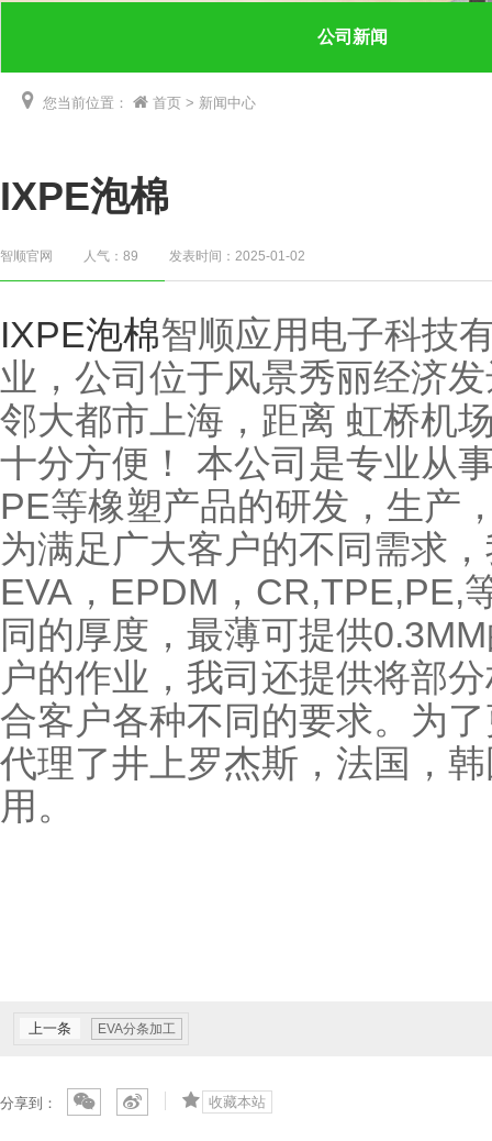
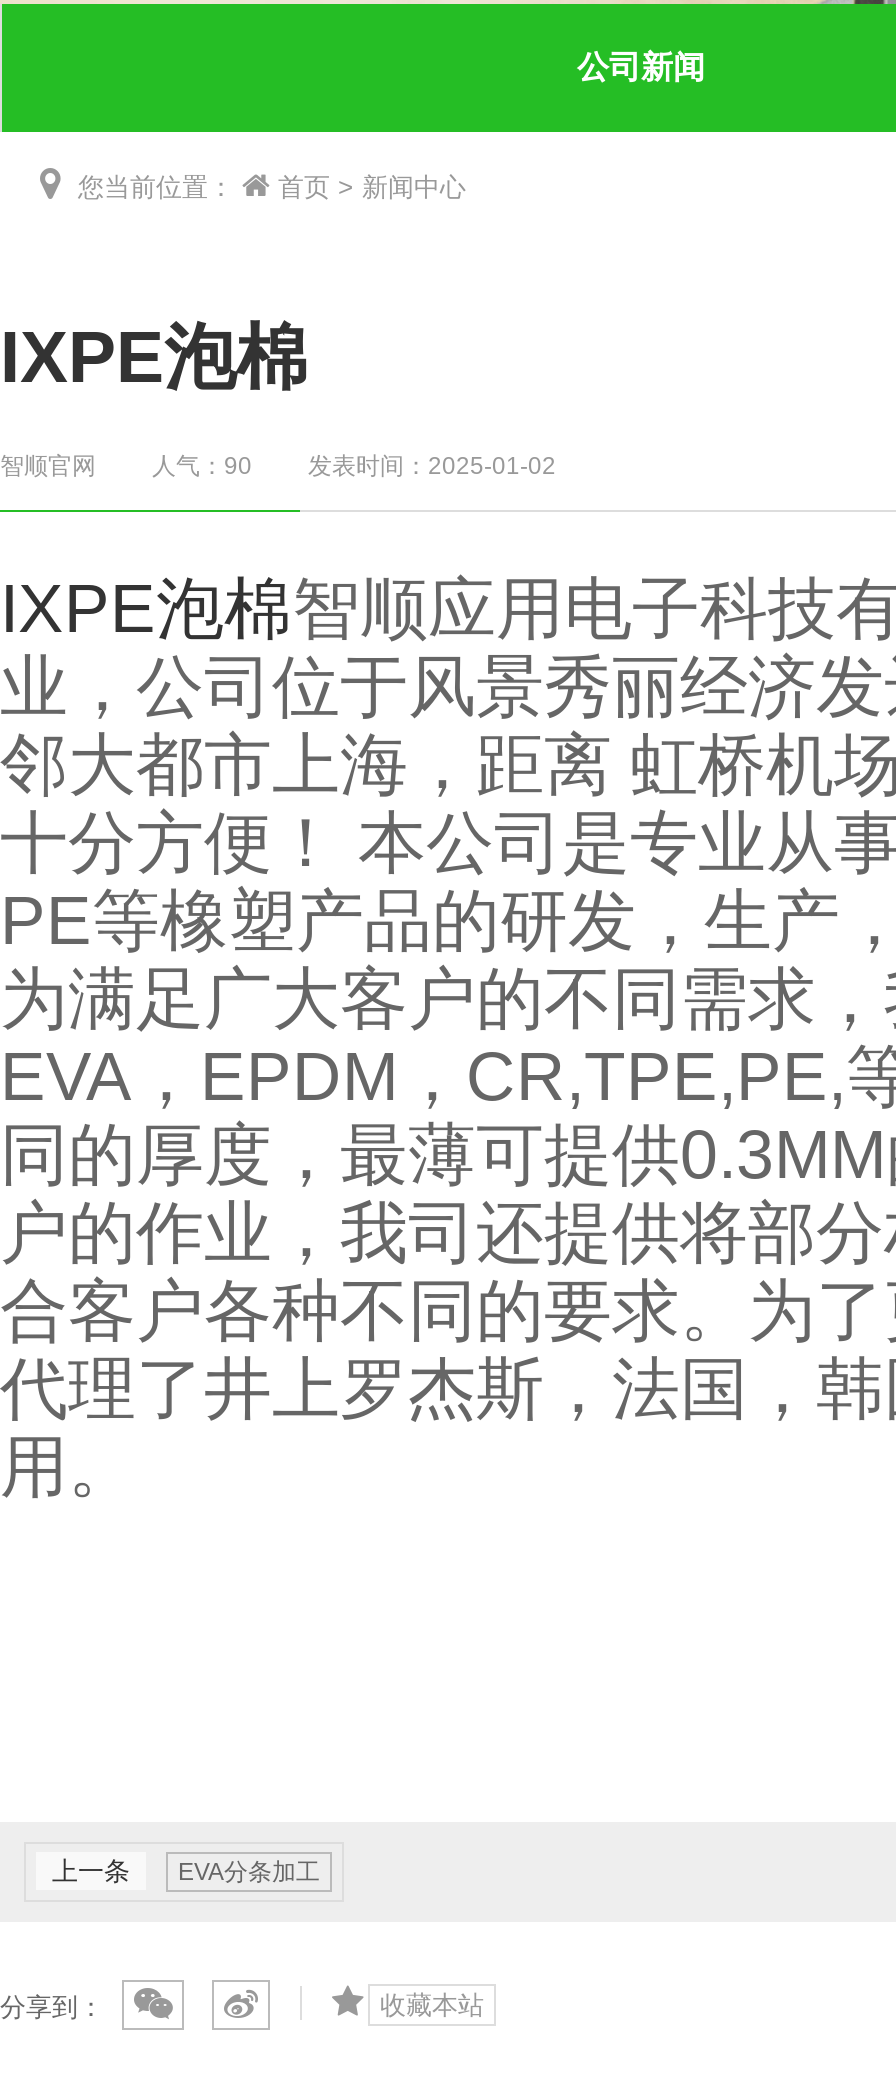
- 智顺官网 人气：89 发表时间：2025-01-02
+ 智顺官网 人气：90 发表时间：2025-01-02
